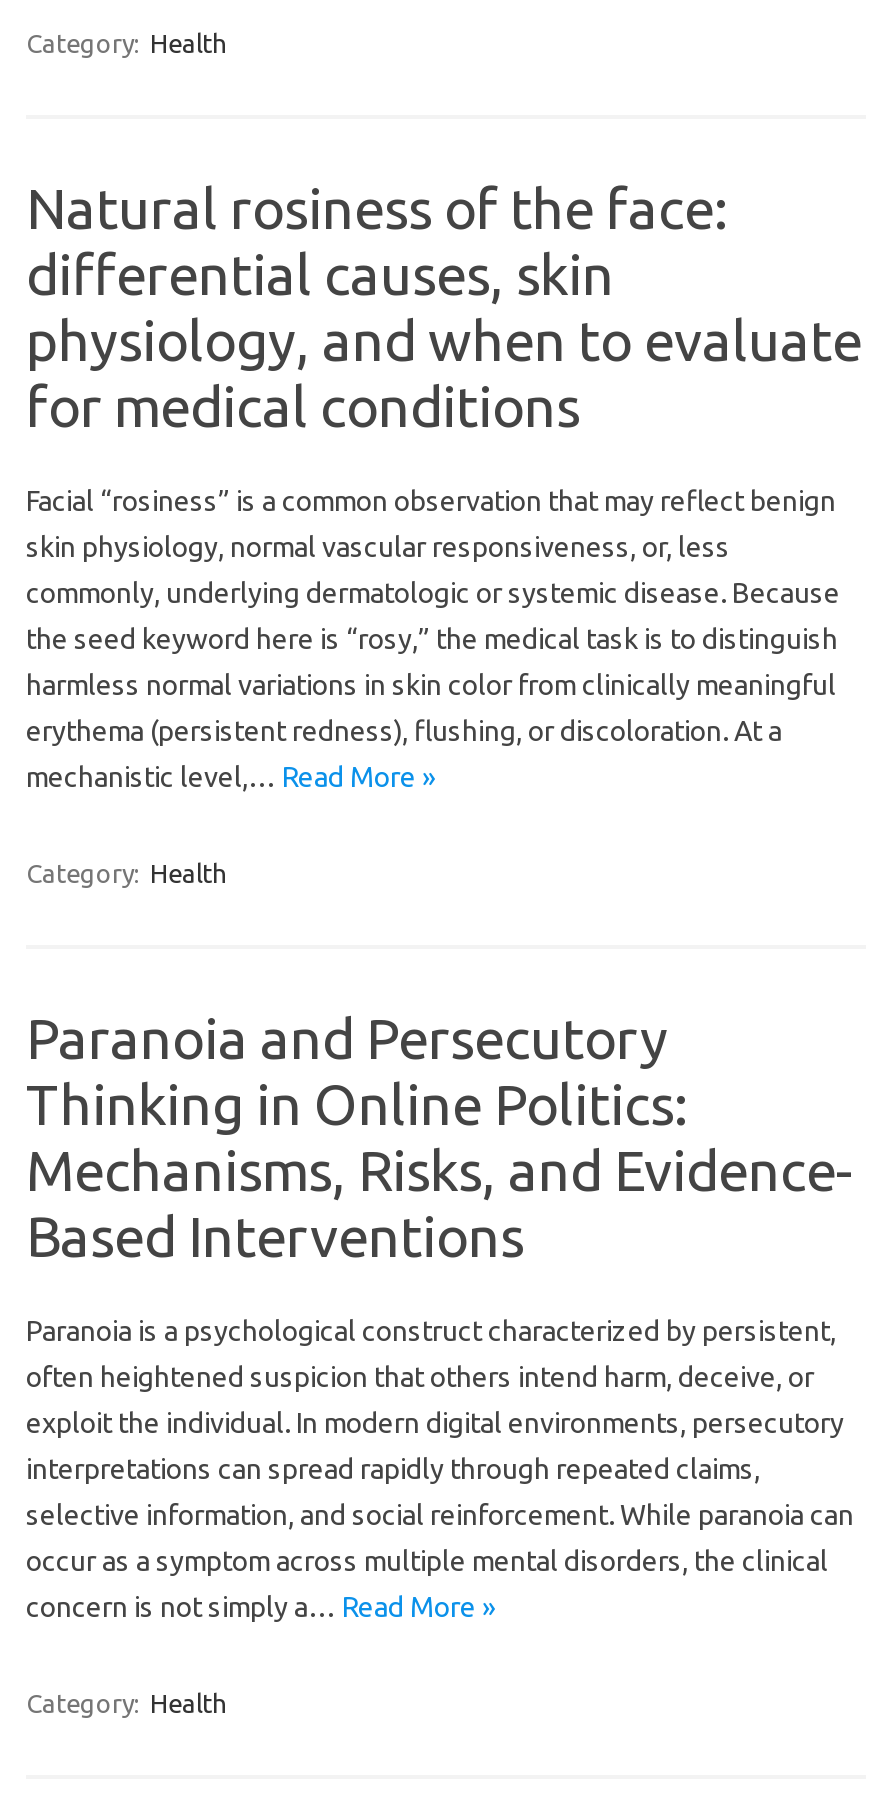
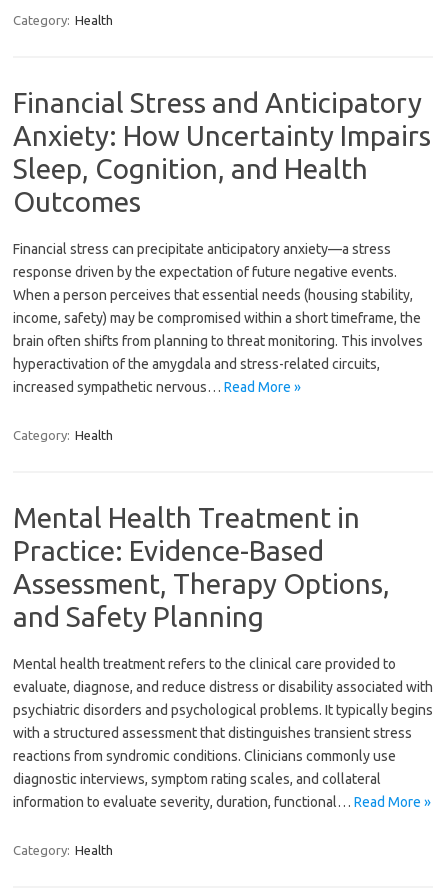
- Natural rosiness of the face:
- differential causes, skin
- physiology, and when to evaluate
- for medical conditions
+ Financial Stress and Anticipatory
+ Anxiety: How Uncertainty Impairs
+ Sleep, Cognition, and Health
+ Outcomes

- Facial “rosiness” is a common observation that may reflect benign
- skin physiology, normal vascular responsiveness, or, less
- commonly, underlying dermatologic or systemic disease. Because
- the seed keyword here is “rosy,” the medical task is to distinguish
- harmless normal variations in skin color from clinically meaningful
- erythema (persistent redness), flushing, or discoloration. At a
- mechanistic level,… Read More »
+ Financial stress can precipitate anticipatory anxiety—a stress
+ response driven by the expectation of future negative events.
+ When a person perceives that essential needs (housing stability,
+ income, safety) may be compromised within a short timeframe, the
+ brain often shifts from planning to threat monitoring. This involves
+ hyperactivation of the amygdala and stress-related circuits,
+ increased sympathetic nervous… Read More »

- Paranoia and Persecutory
- Thinking in Online Politics:
- Mechanisms, Risks, and Evidence-
- Based Interventions
+ Mental Health Treatment in
+ Practice: Evidence-Based
+ Assessment, Therapy Options,
+ and Safety Planning

- Paranoia is a psychological construct characterized by persistent,
- often heightened suspicion that others intend harm, deceive, or
- exploit the individual. In modern digital environments, persecutory
- interpretations can spread rapidly through repeated claims,
- selective information, and social reinforcement. While paranoia can
- occur as a symptom across multiple mental disorders, the clinical
- concern is not simply a… Read More »
+ Mental health treatment refers to the clinical care provided to
+ evaluate, diagnose, and reduce distress or disability associated with
+ psychiatric disorders and psychological problems. It typically begins
+ with a structured assessment that distinguishes transient stress
+ reactions from syndromic conditions. Clinicians commonly use
+ diagnostic interviews, symptom rating scales, and collateral
+ information to evaluate severity, duration, functional… Read More »
